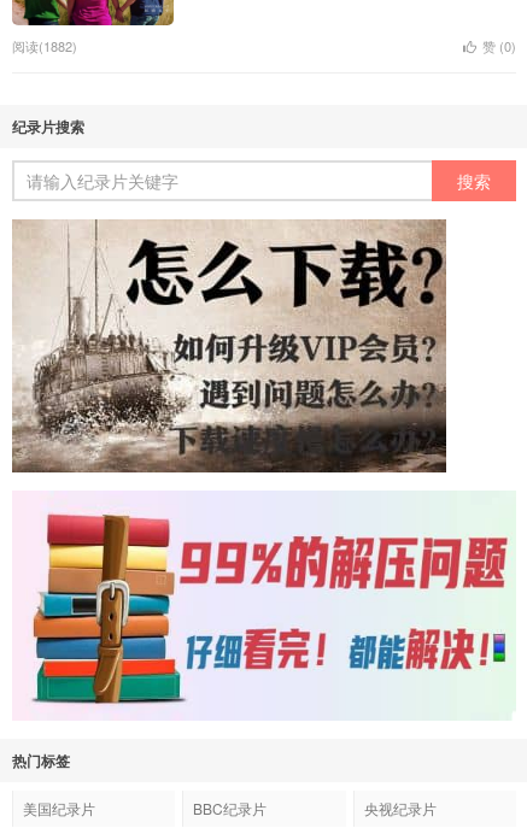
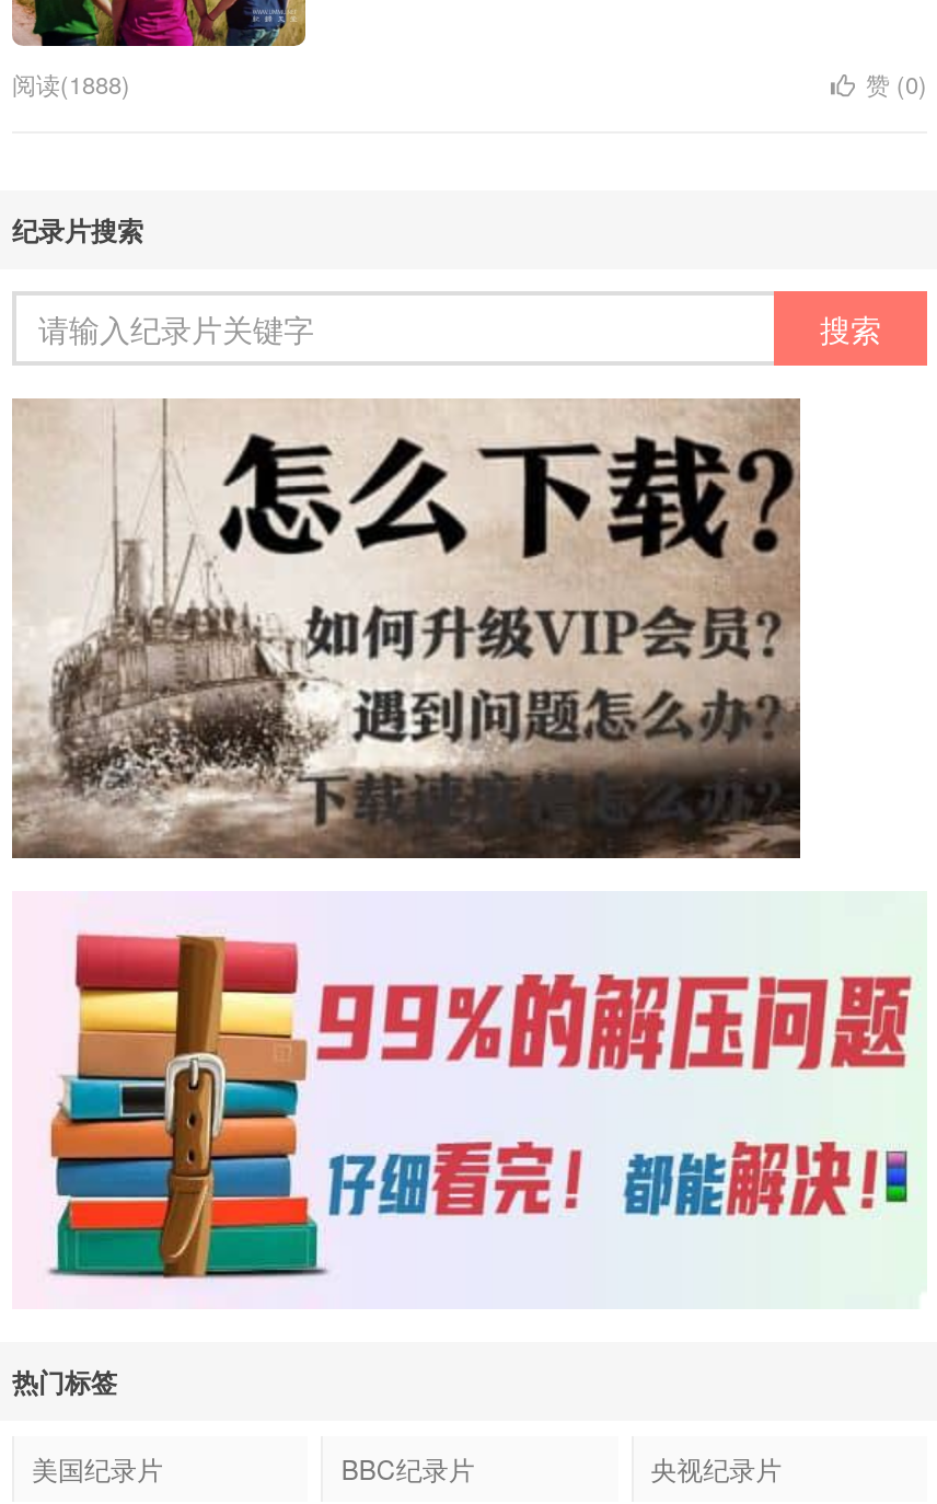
- 阅读(1882)
+ 阅读(1888)
